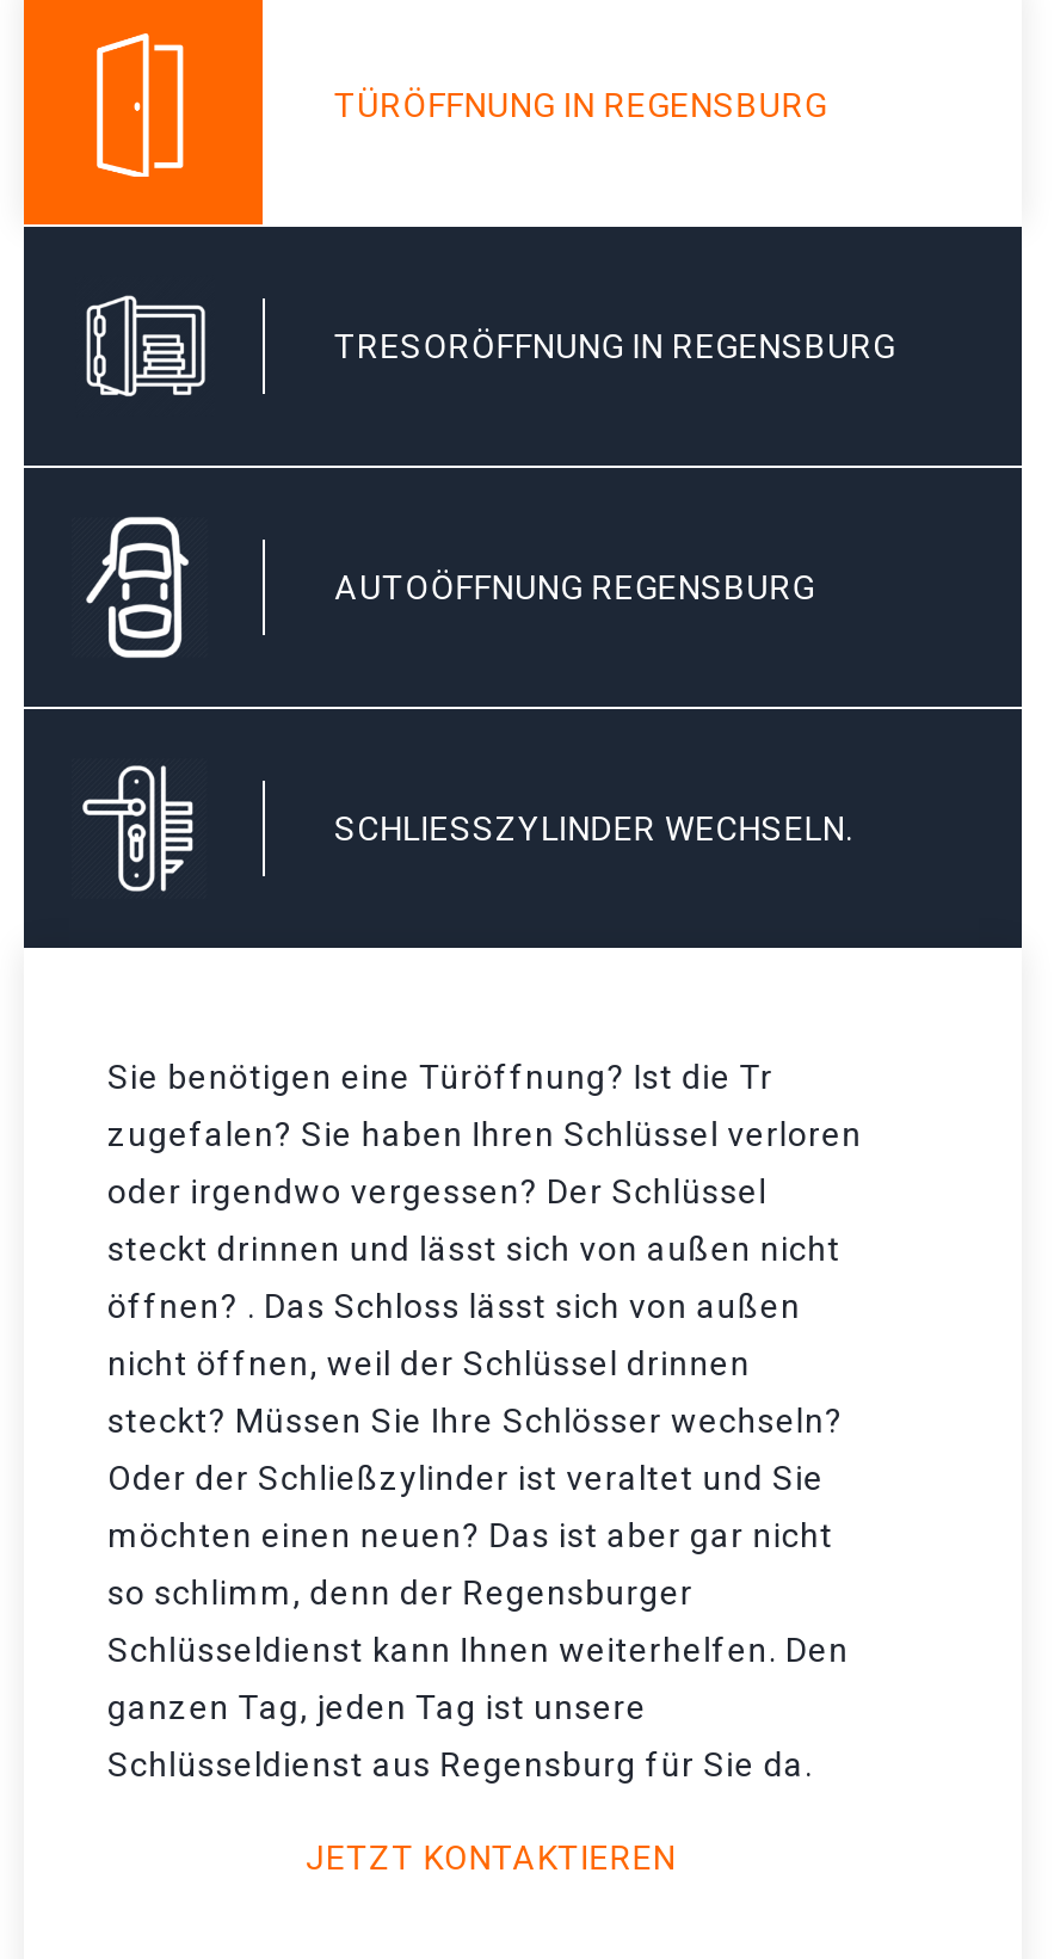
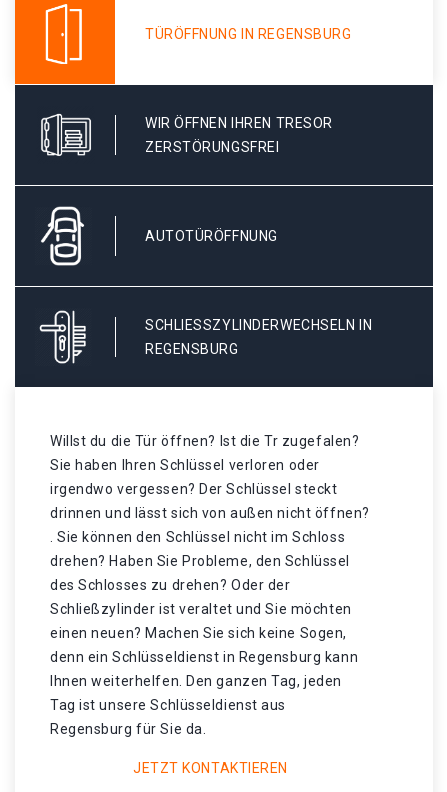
- TRESORÖFFNUNG IN REGENSBURG
+ WIR ÖFFNEN IHREN TRESOR
+ ZERSTÖRUNGSFREI

- AUTOÖFFNUNG REGENSBURG
+ AUTOTÜRÖFFNUNG

- SCHLIESSZYLINDER WECHSELN.
+ SCHLIESSZYLINDERWECHSELN IN R
+ EGENSBURG

- Sie benötigen eine Türöffnung? Ist die Tr
- zugefalen? Sie haben Ihren Schlüssel verloren
- oder irgendwo vergessen? Der Schlüssel
- steckt drinnen und lässt sich von außen nicht
- öffnen? . Das Schloss lässt sich von außen
- nicht öffnen, weil der Schlüssel drinnen
- steckt? Müssen Sie Ihre Schlösser wechseln?
- Oder der Schließzylinder ist veraltet und Sie
- möchten einen neuen? Das ist aber gar nicht
- so schlimm, denn der Regensburger
- Schlüsseldienst kann Ihnen weiterhelfen. Den
- ganzen Tag, jeden Tag ist unsere
- Schlüsseldienst aus Regensburg für Sie da.
+ Willst du die Tür öffnen? Ist die Tr zugefalen?
+ Sie haben Ihren Schlüssel verloren oder
+ irgendwo vergessen? Der Schlüssel steckt
+ drinnen und lässt sich von außen nicht öffnen?
+ . Sie können den Schlüssel nicht im Schloss
+ drehen? Haben Sie Probleme, den Schlüssel
+ des Schlosses zu drehen? Oder der
+ Schließzylinder ist veraltet und Sie möchten
+ einen neuen? Machen Sie sich keine Sogen,
+ denn ein Schlüsseldienst in Regensburg kann
+ Ihnen weiterhelfen. Den ganzen Tag, jeden
+ Tag ist unsere Schlüsseldienst aus
+ Regensburg für Sie da.
